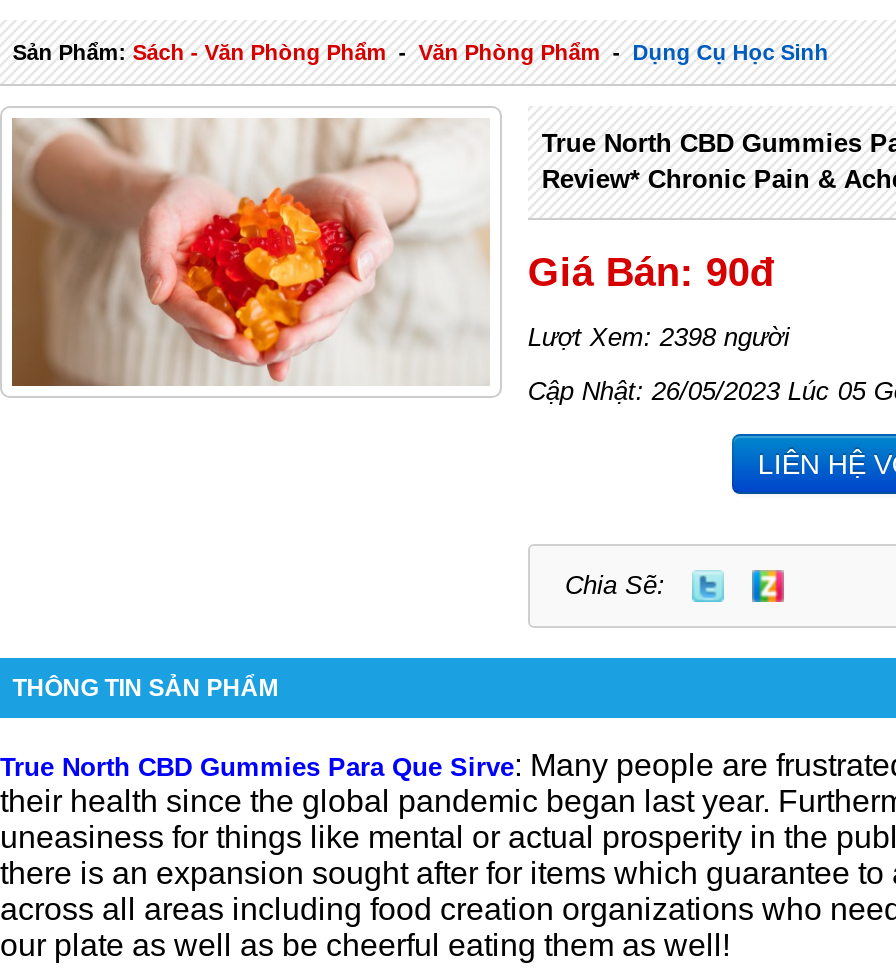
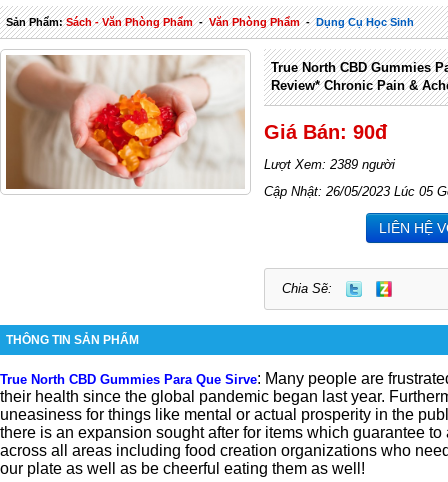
- Lượt Xem: 2398 người
+ Lượt Xem: 2389 người
